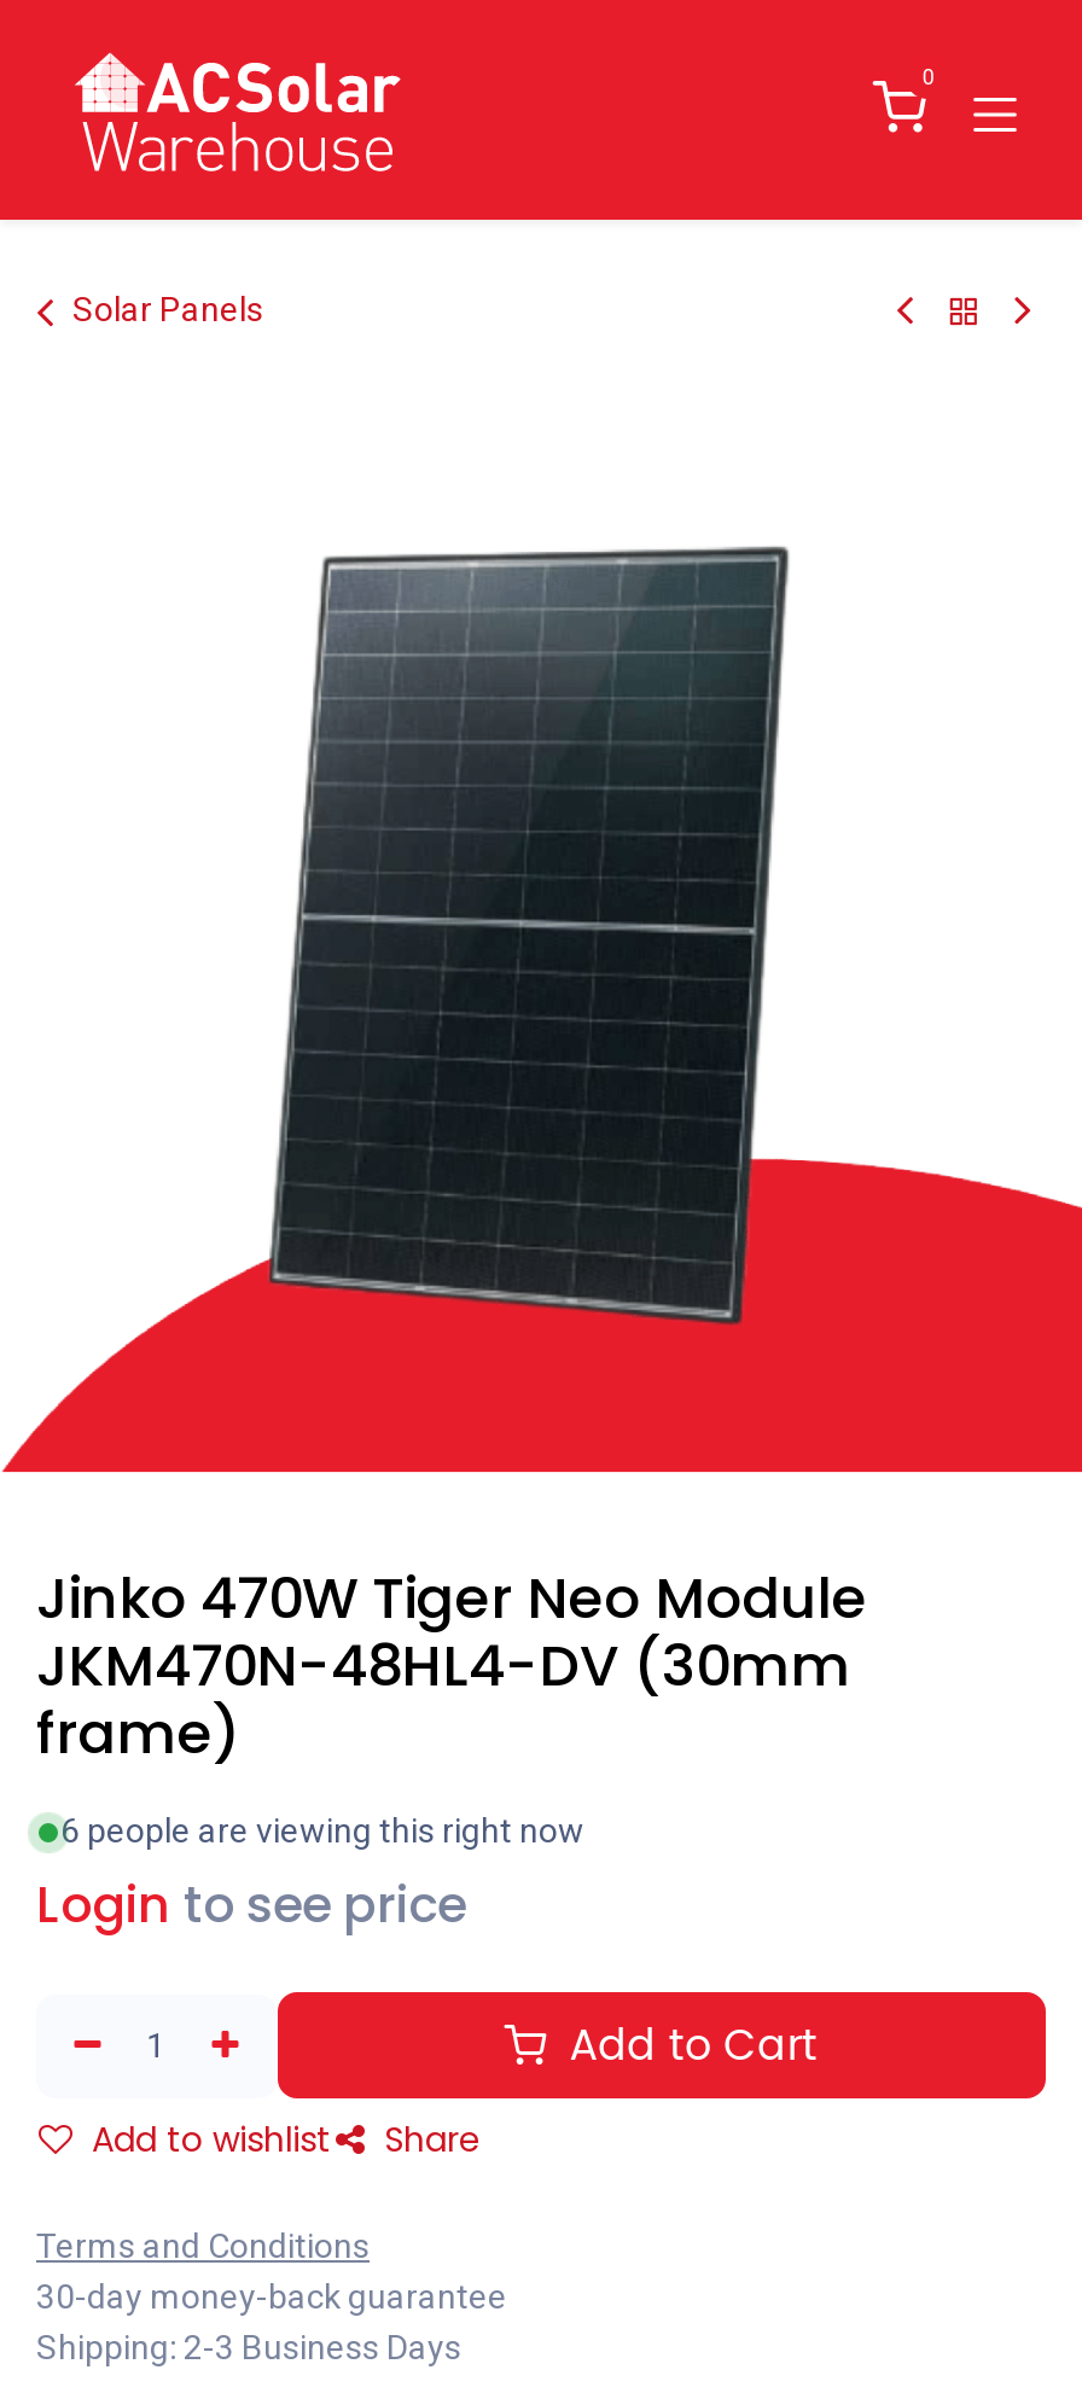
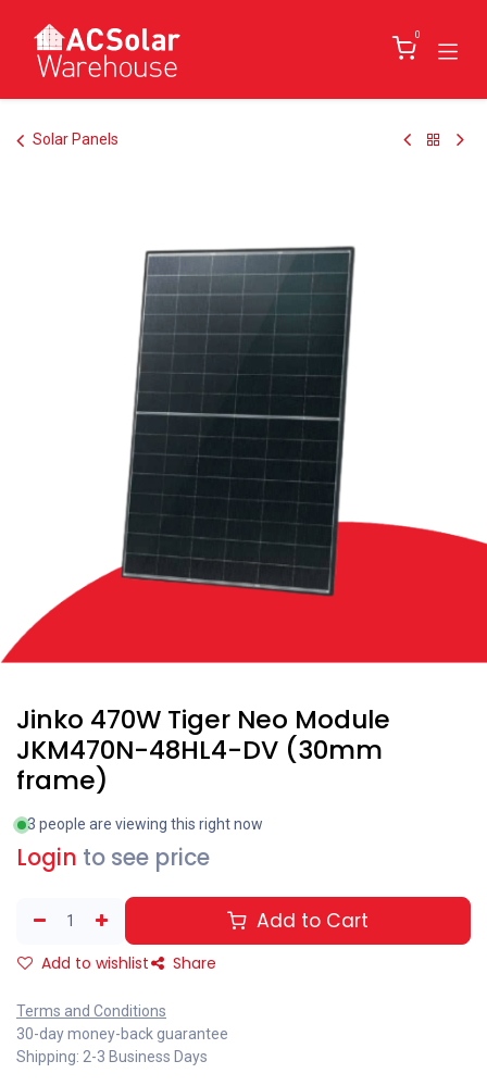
- 6 people are viewing this right now
+ 3 people are viewing this right now
